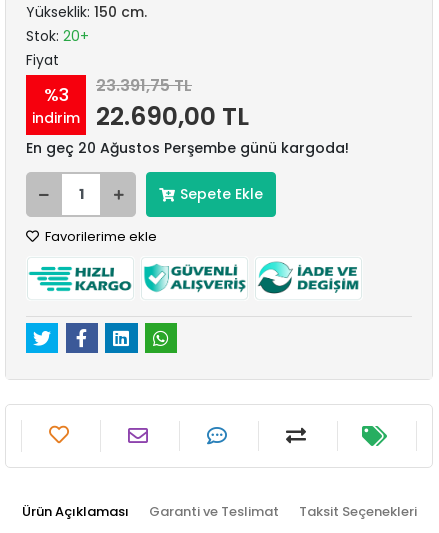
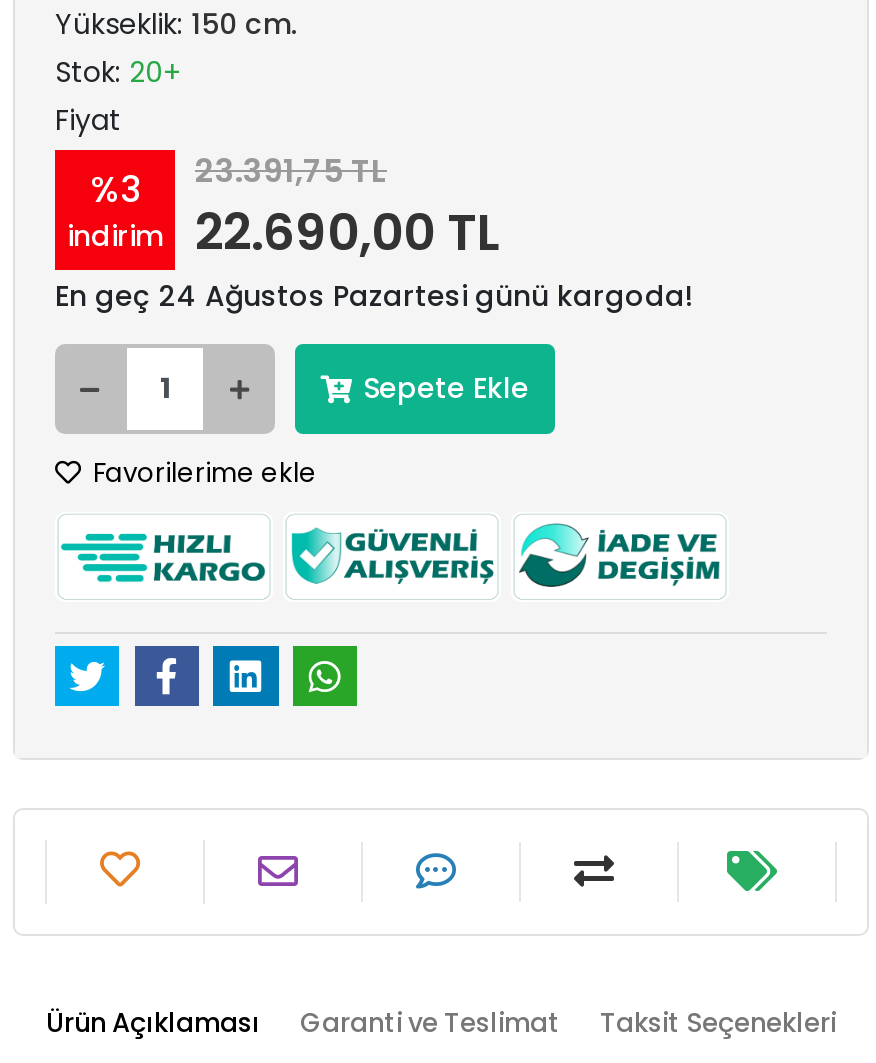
- En geç 20 Ağustos Perşembe günü kargoda!
+ En geç 24 Ağustos Pazartesi günü kargoda!
